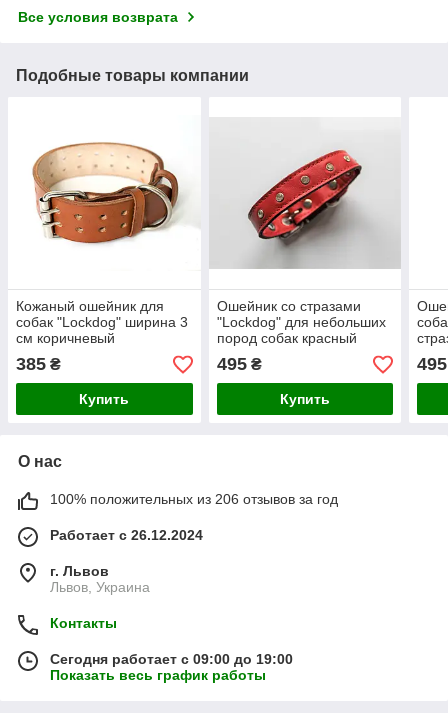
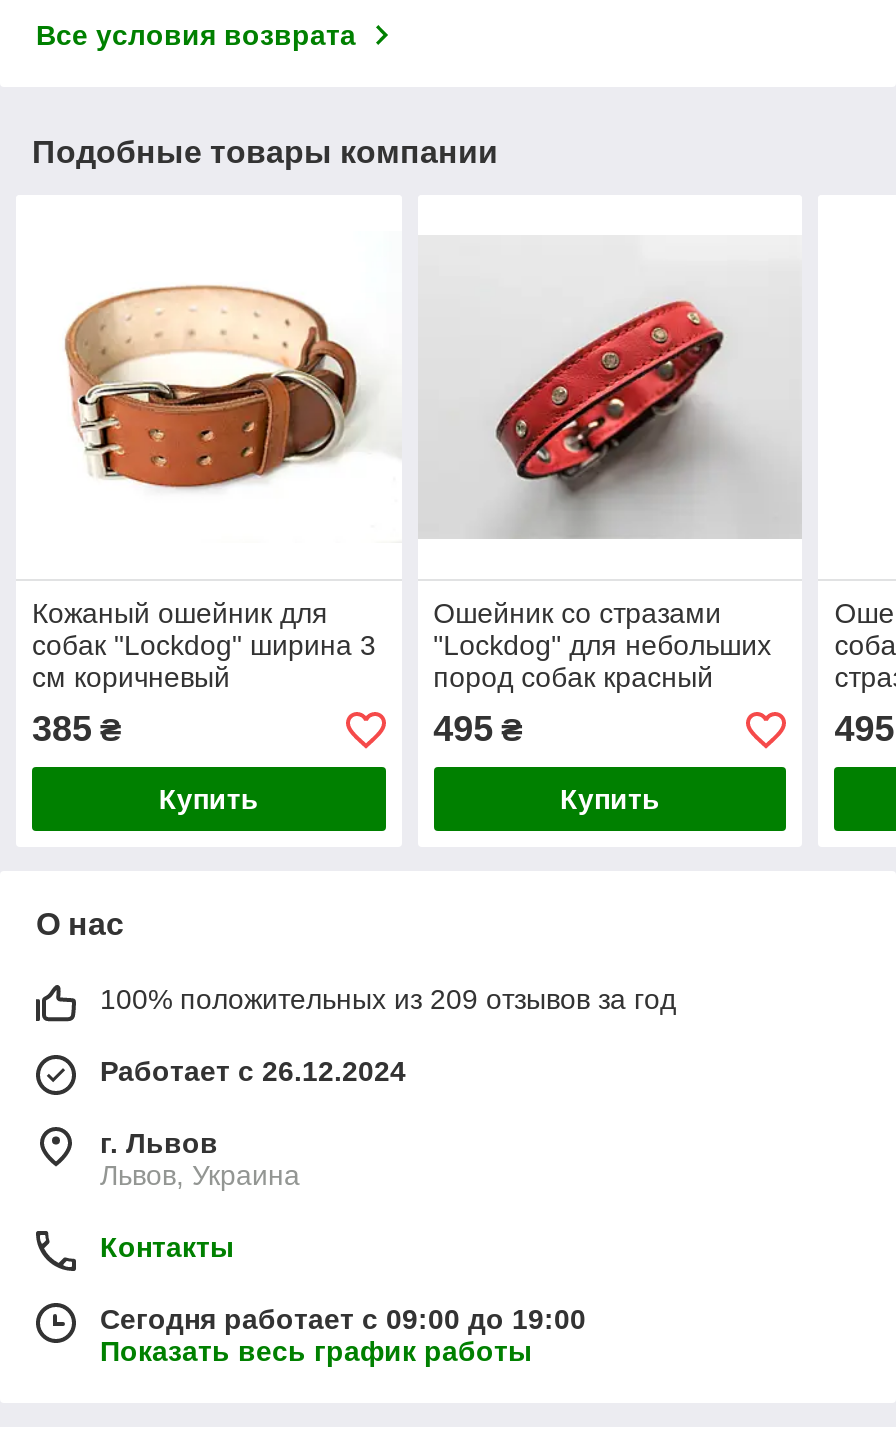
- 100% положительных из 206 отзывов за год
+ 100% положительных из 209 отзывов за год
